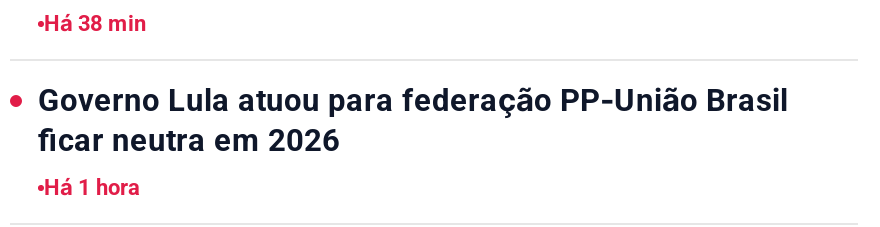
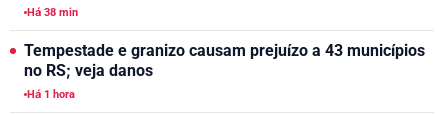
- Governo Lula atuou para federação PP-União Brasil
- ficar neutra em 2026
+ Tempestade e granizo causam prejuízo a 43 municípios
+ no RS; veja danos
